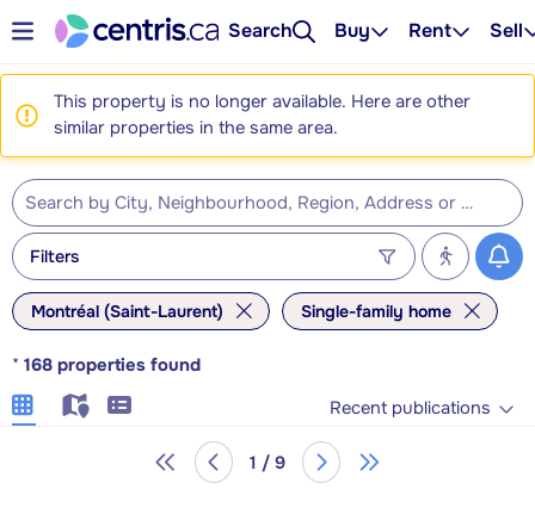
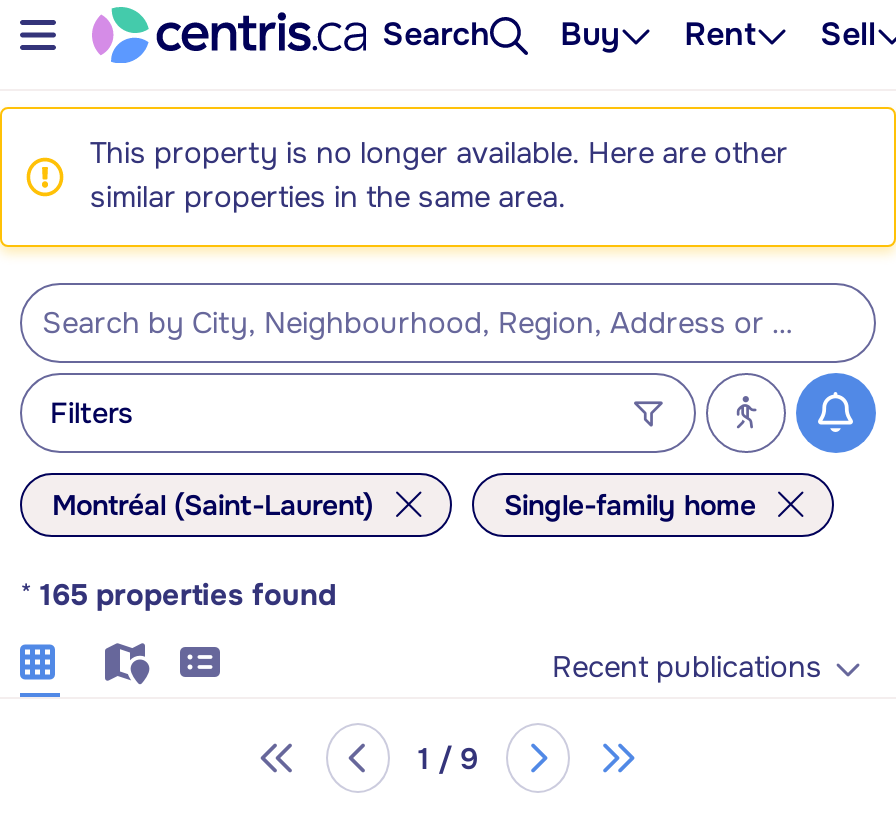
- * 168 properties found
+ * 165 properties found
